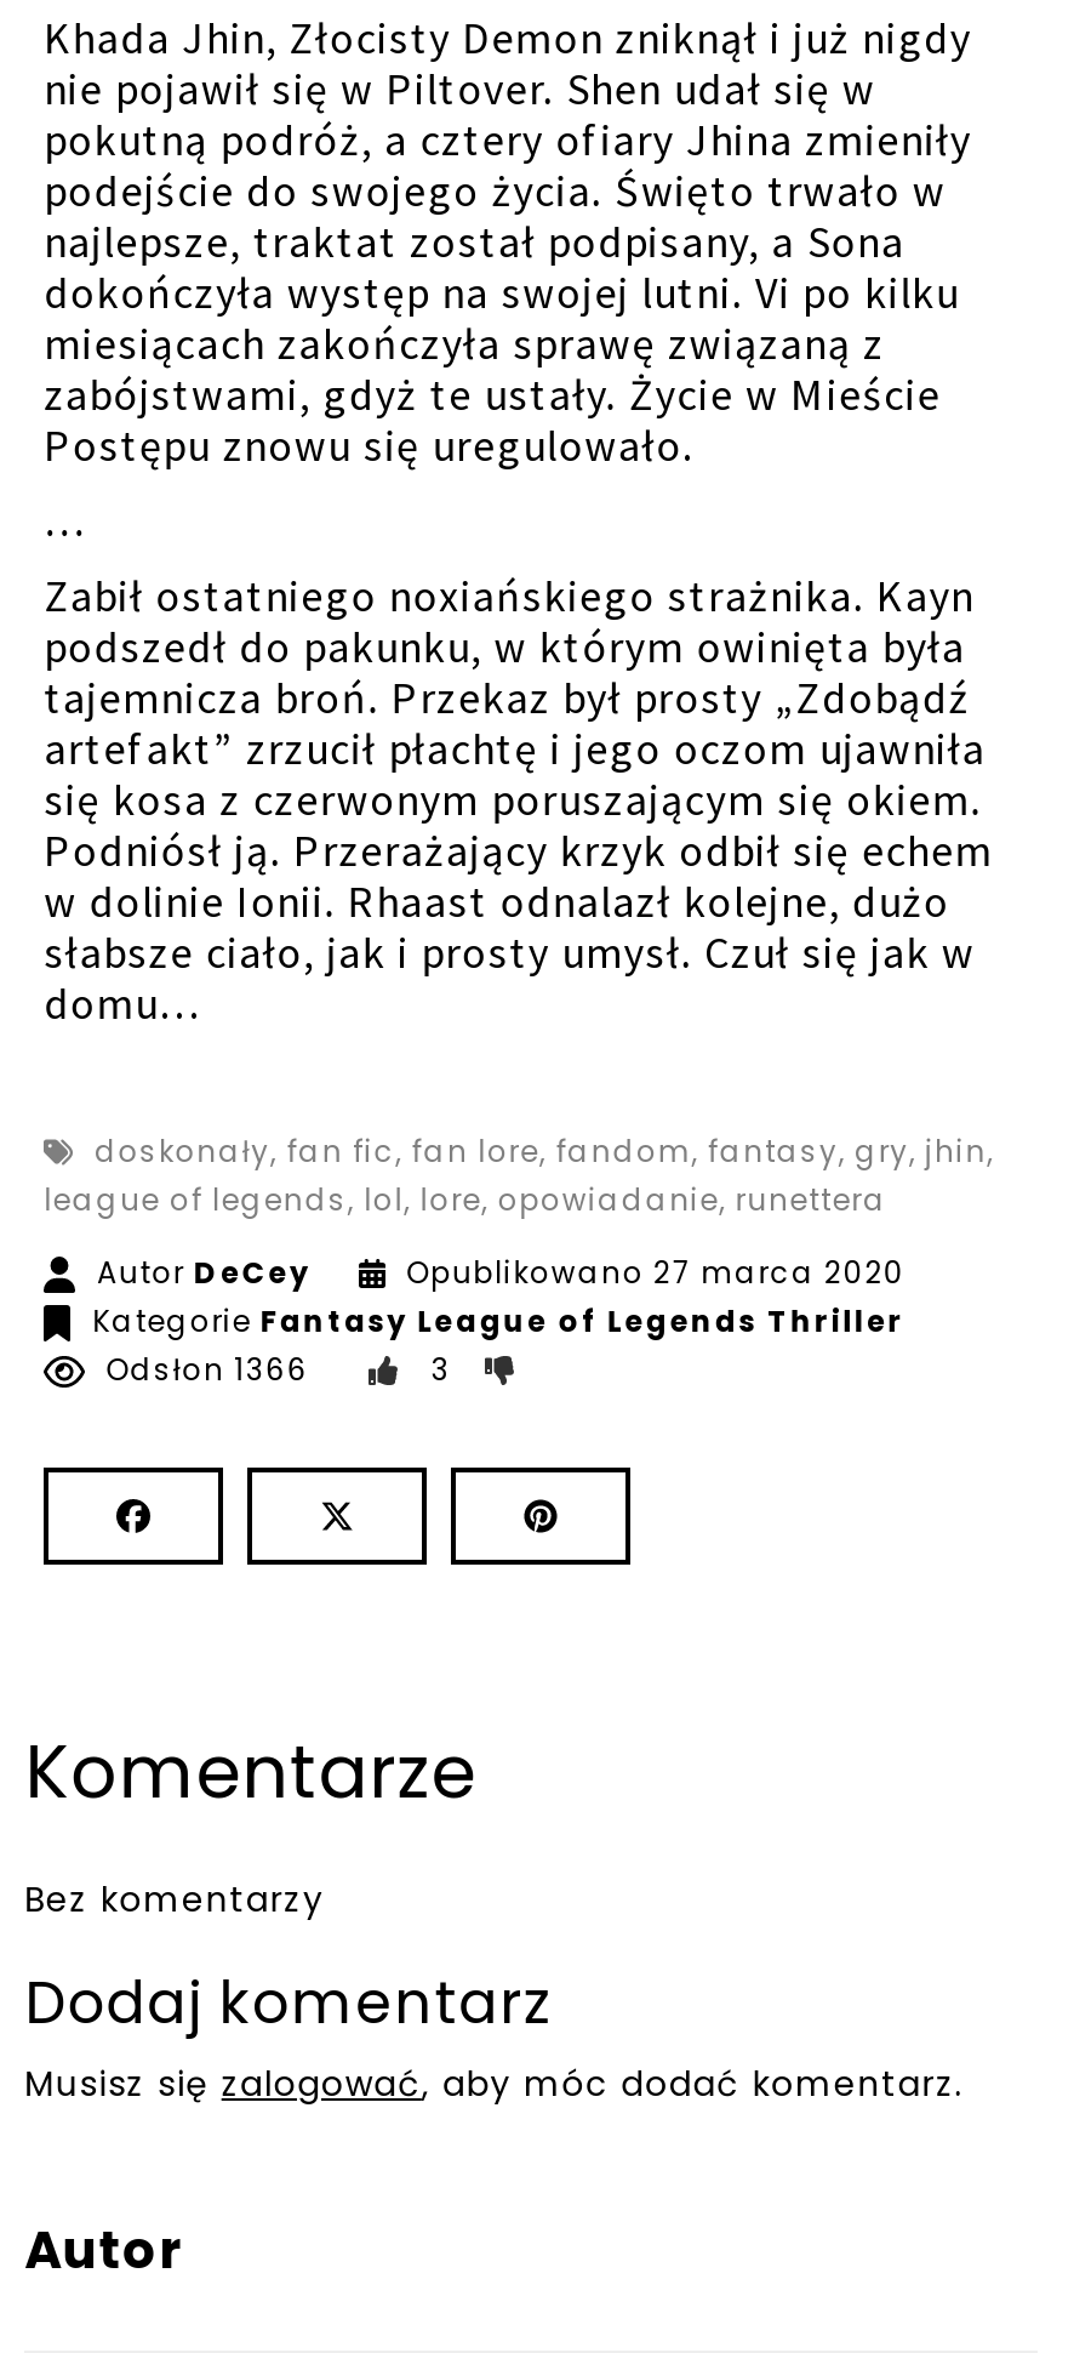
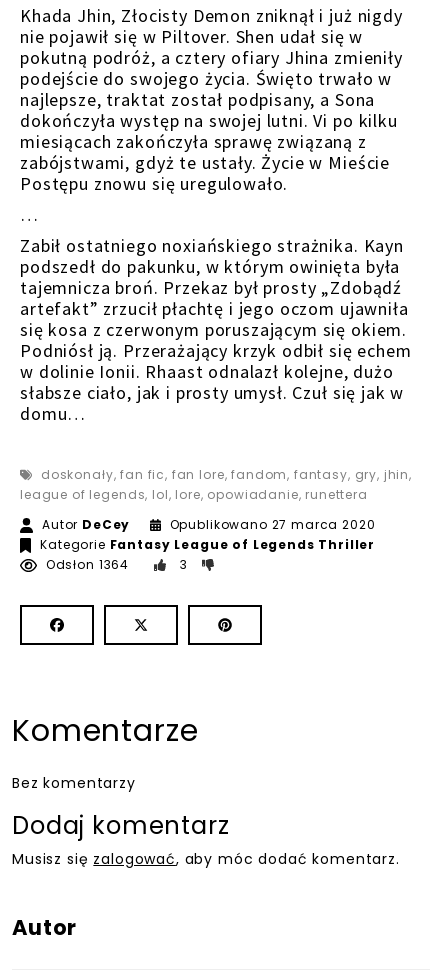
- Odsłon 1366
+ Odsłon 1364
